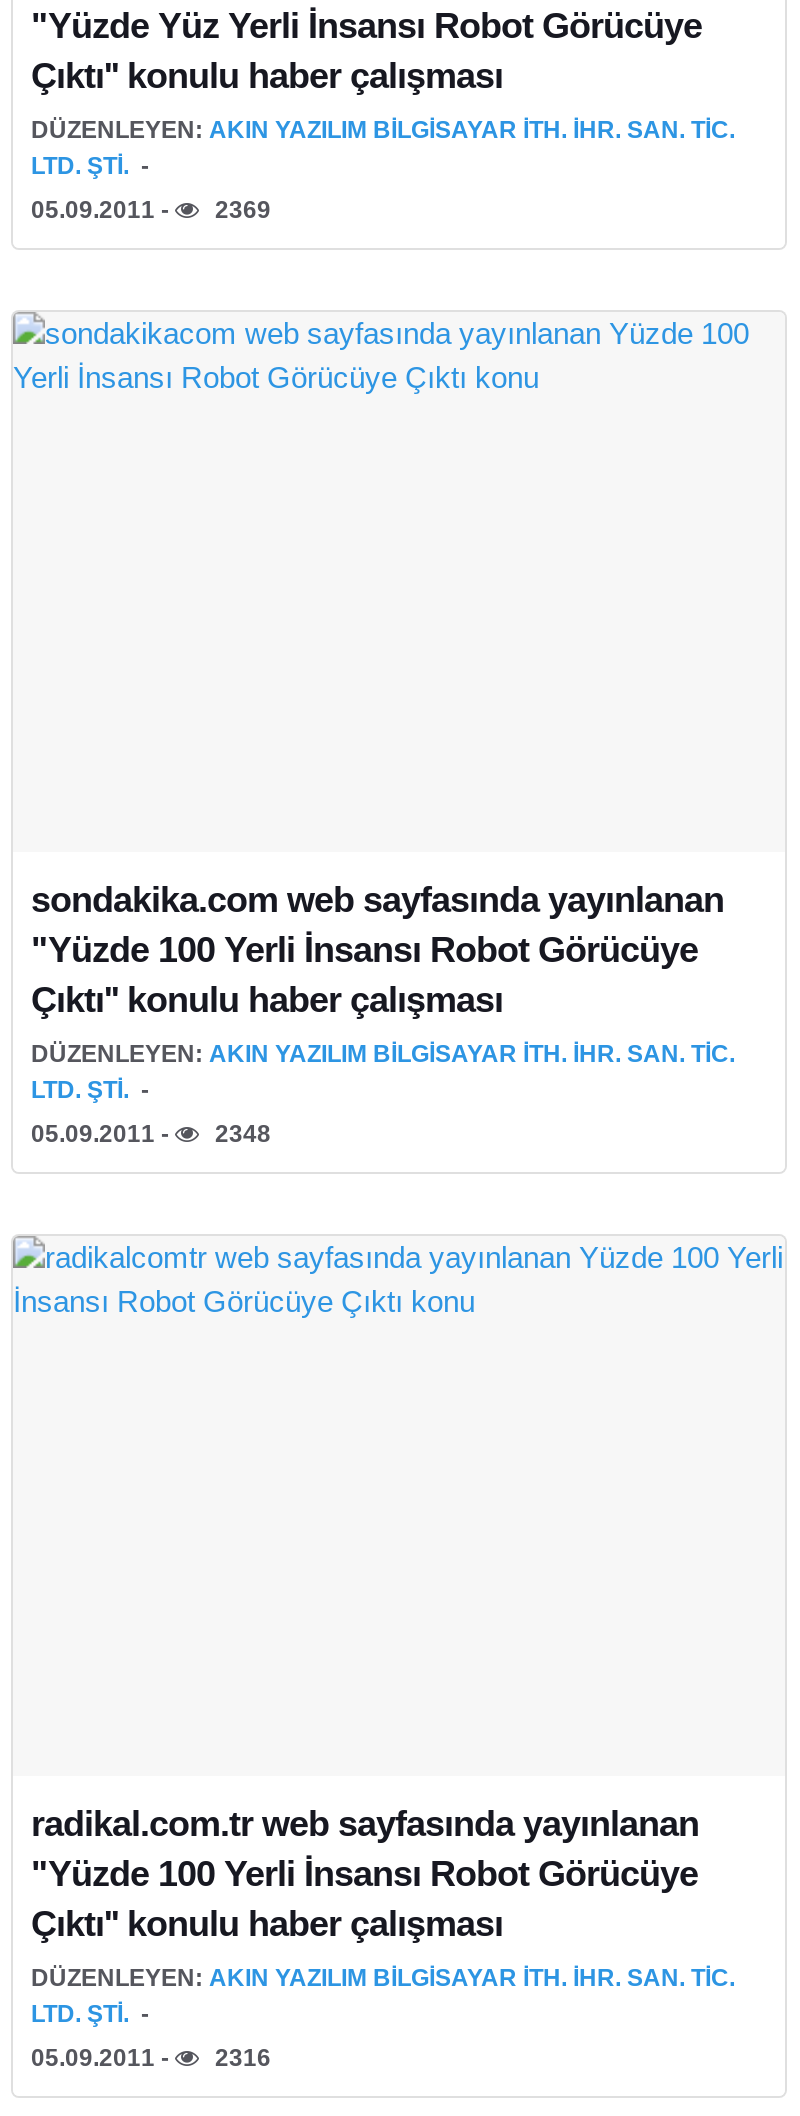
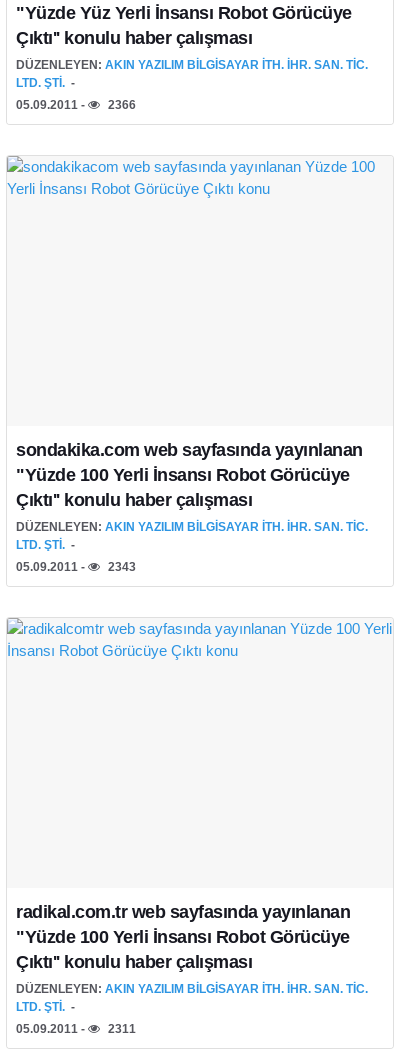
- 05.09.2011 - 2369
+ 05.09.2011 - 2366

- 05.09.2011 - 2348
+ 05.09.2011 - 2343

- 05.09.2011 - 2316
+ 05.09.2011 - 2311
